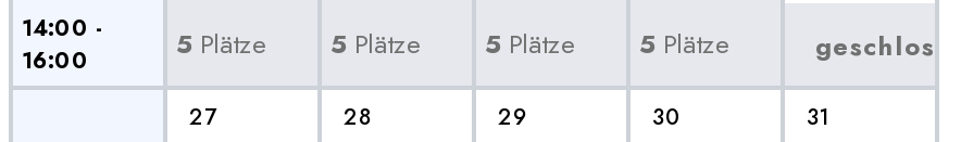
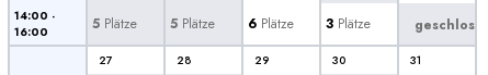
- 5 Plätze
+ 6 Plätze

- 5 Plätze
+ 3 Plätze
